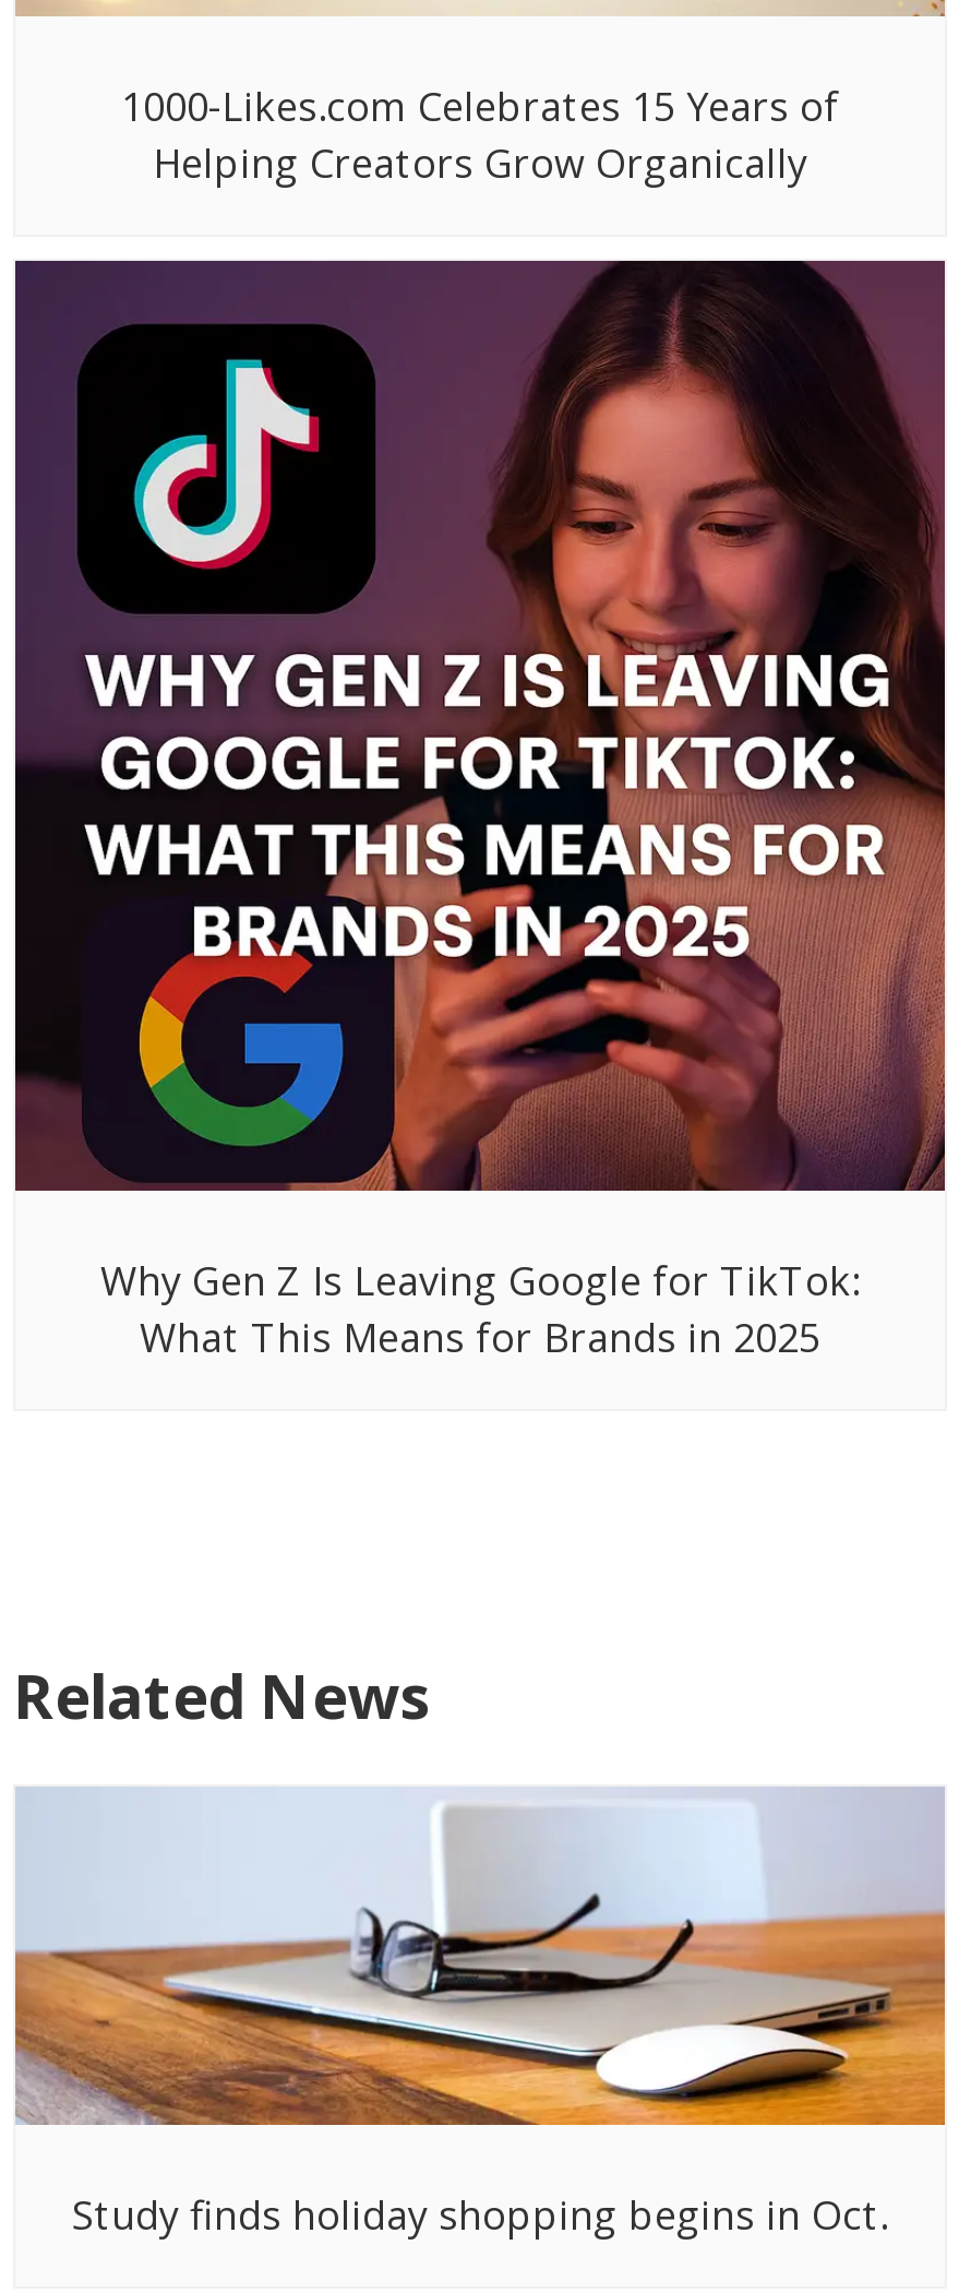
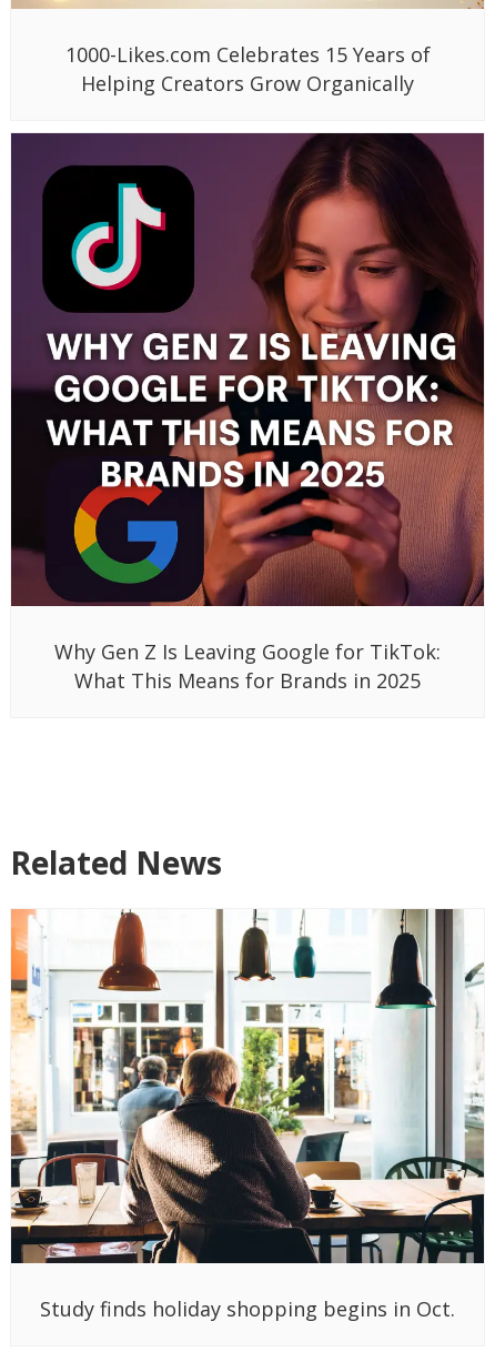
- [image]
+ [image]
